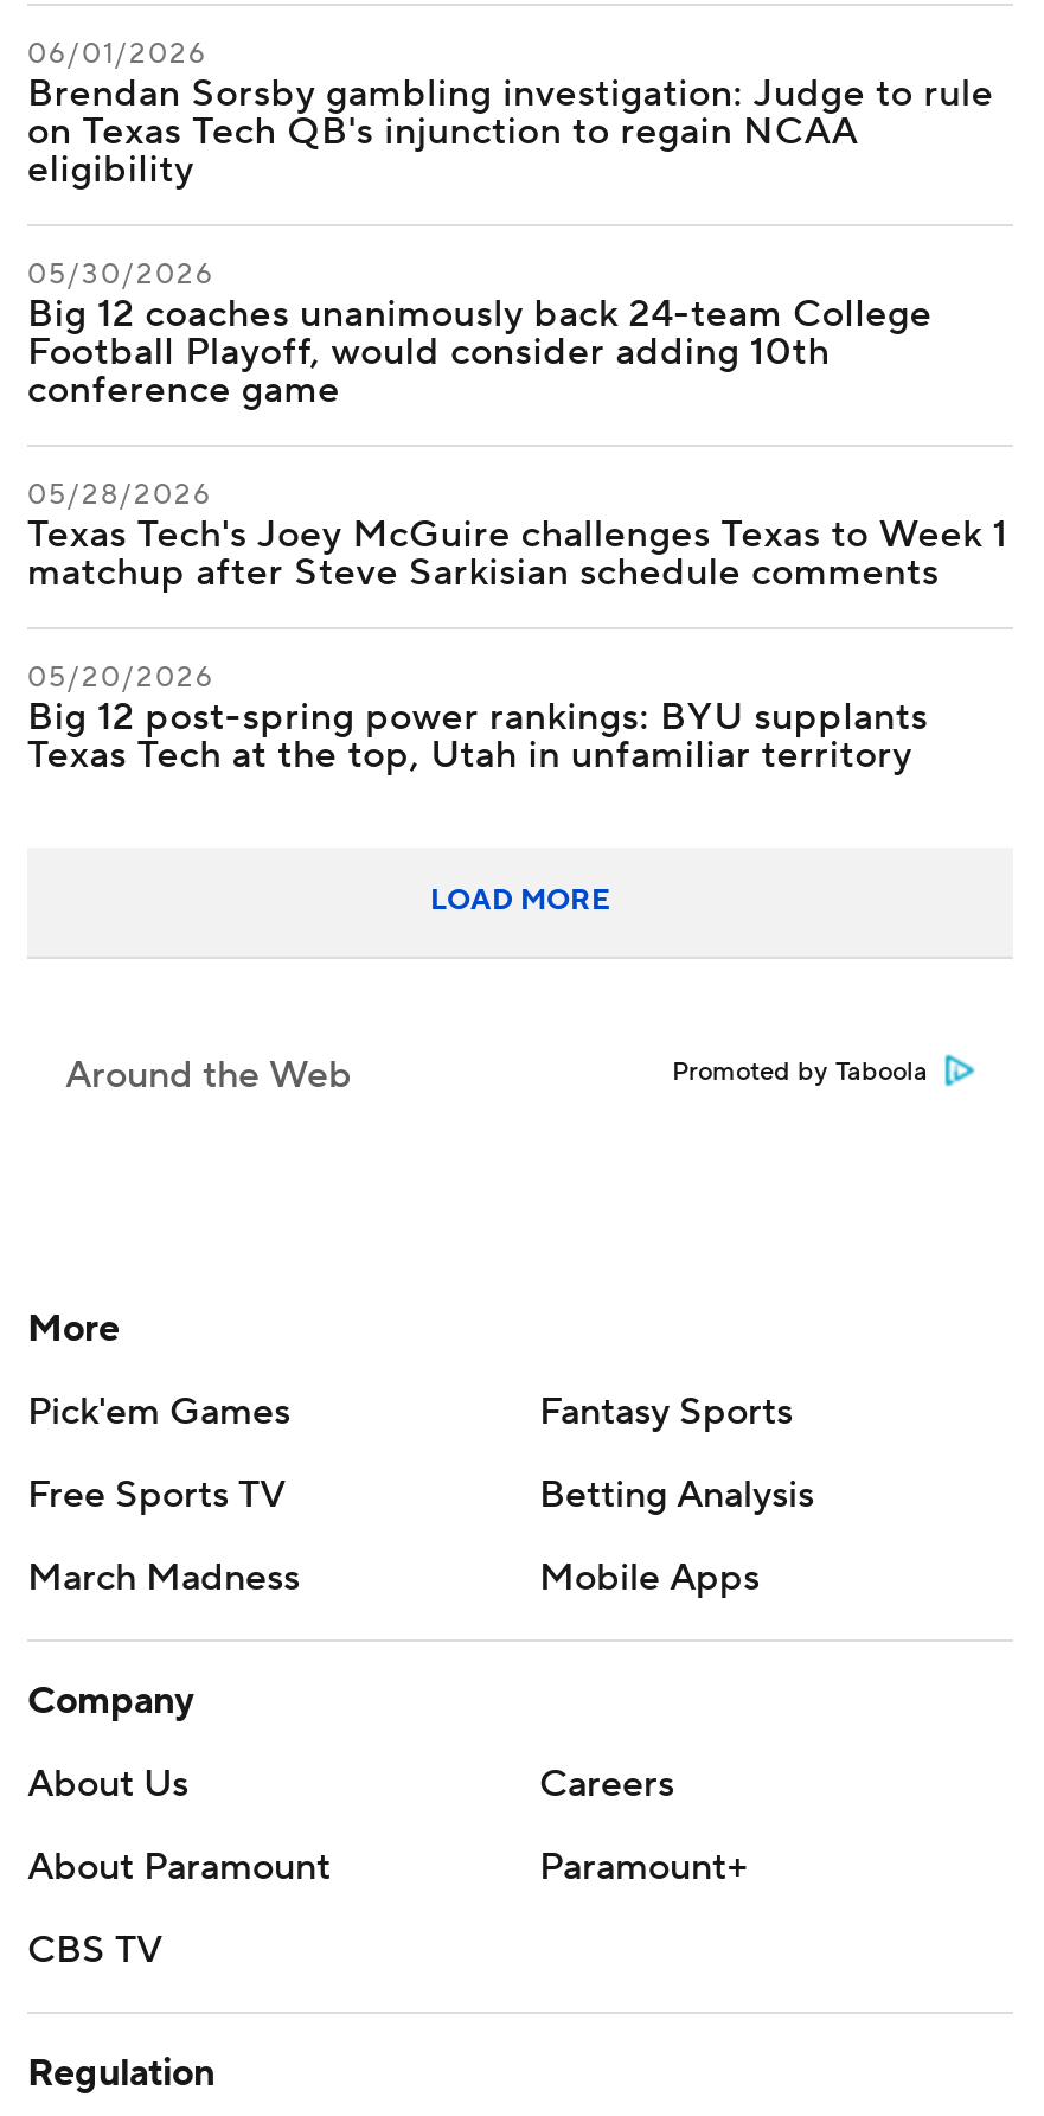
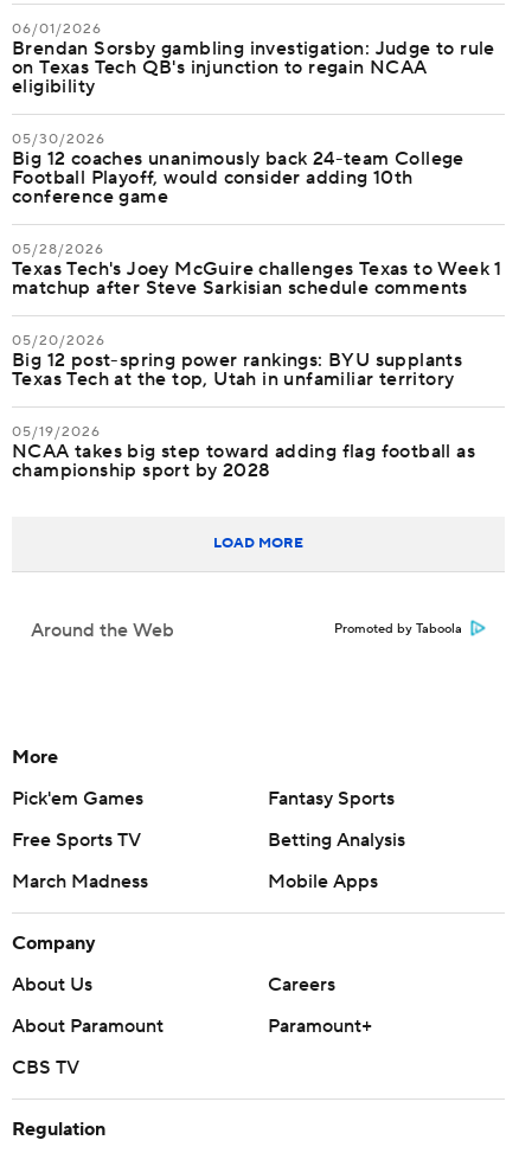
+ 05/19/2026
+ NCAA takes big step toward adding flag football as
+ championship sport by 2028
